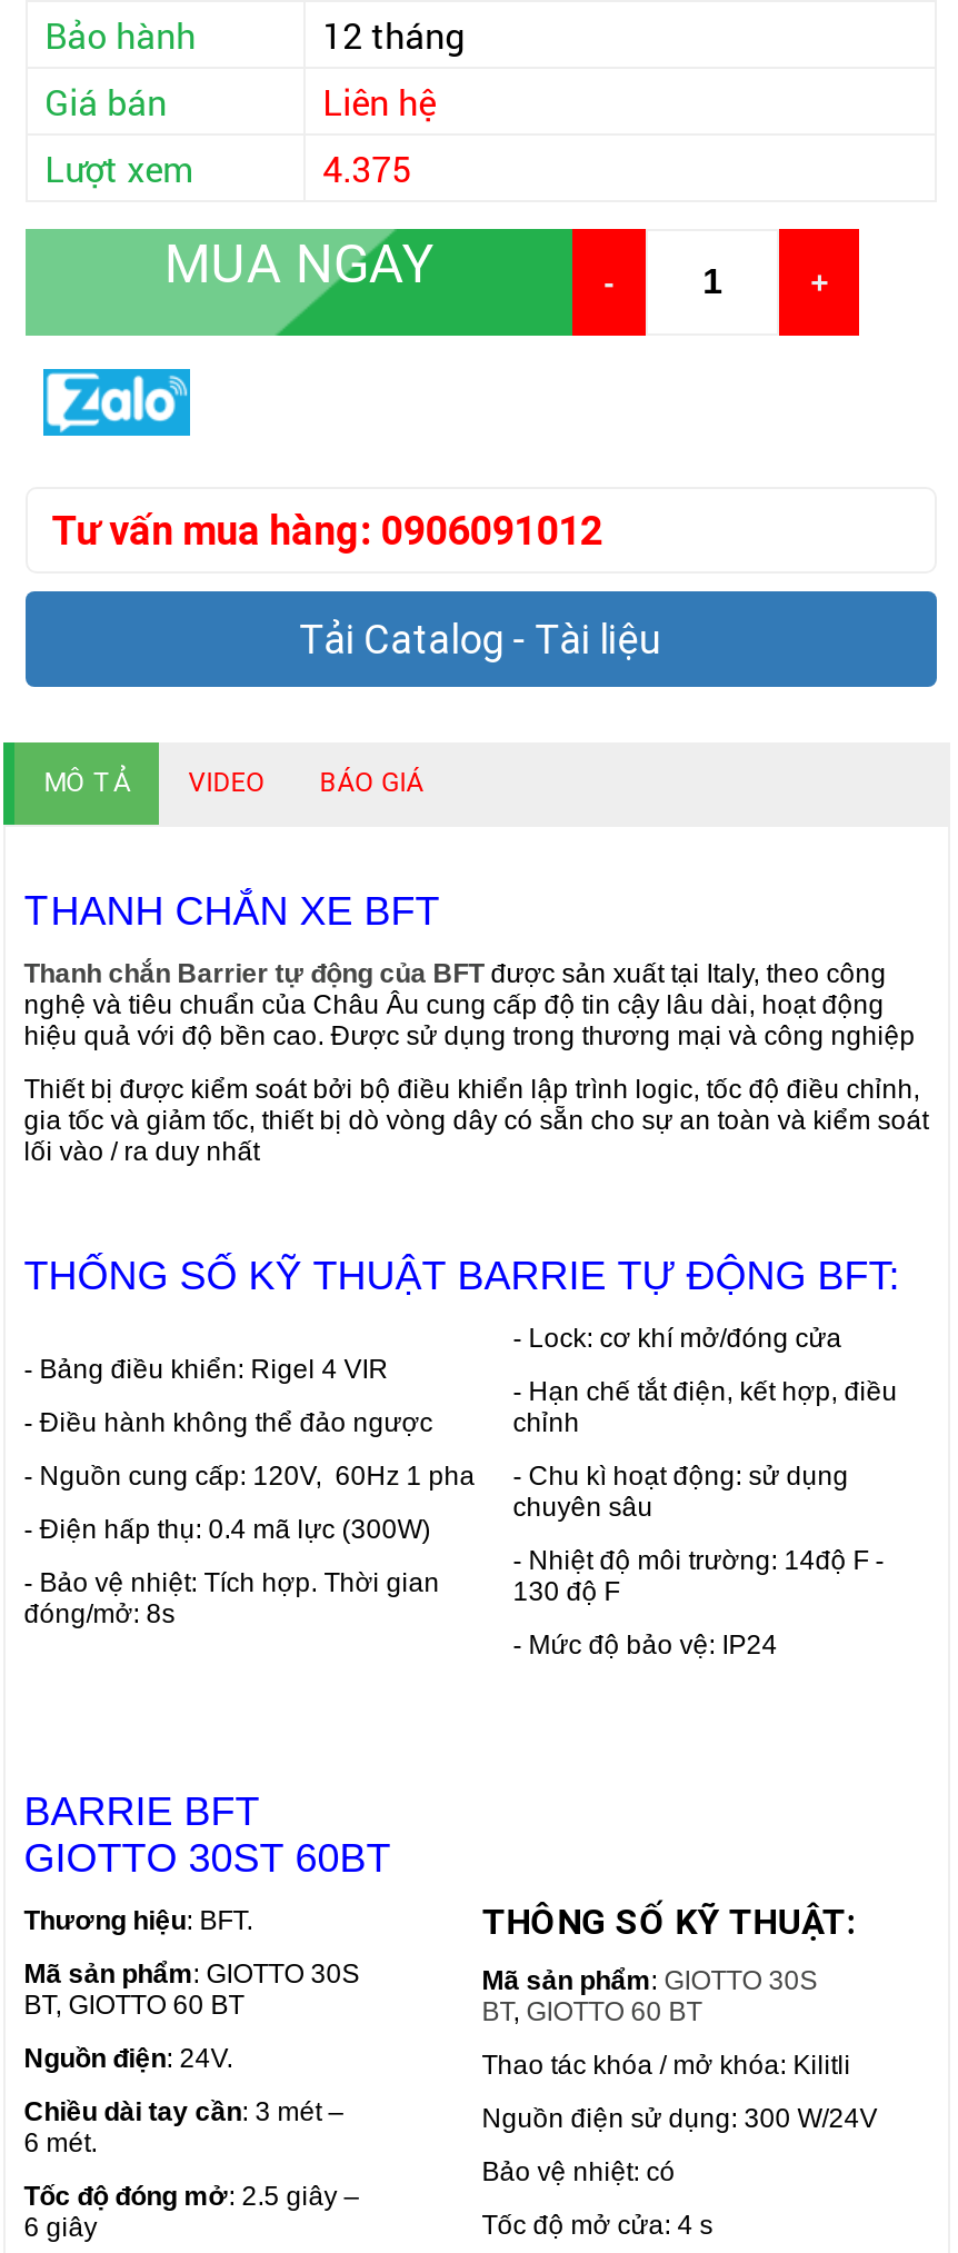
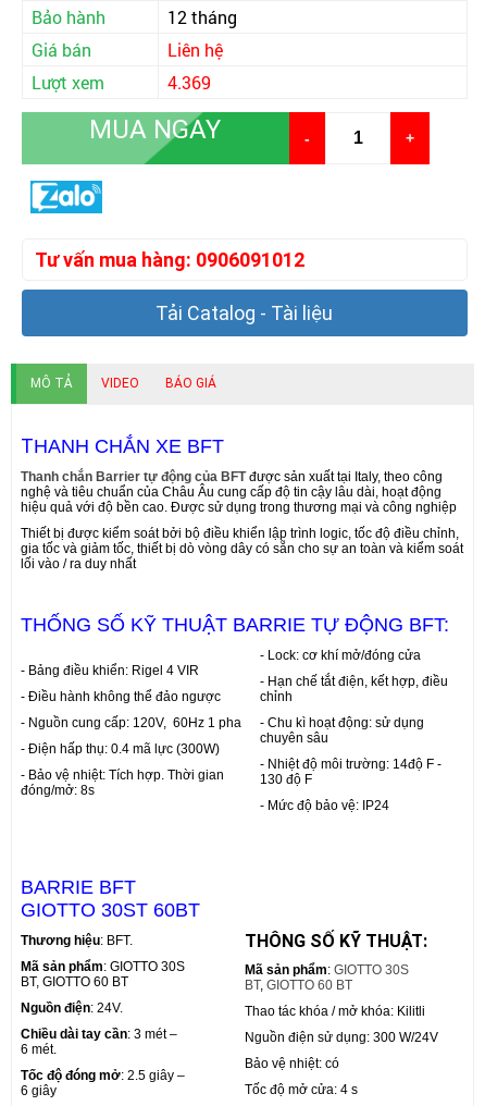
- 4.375
+ 4.369
